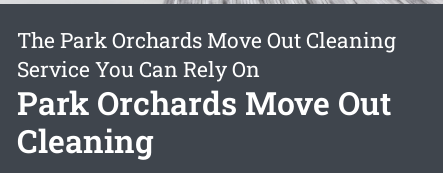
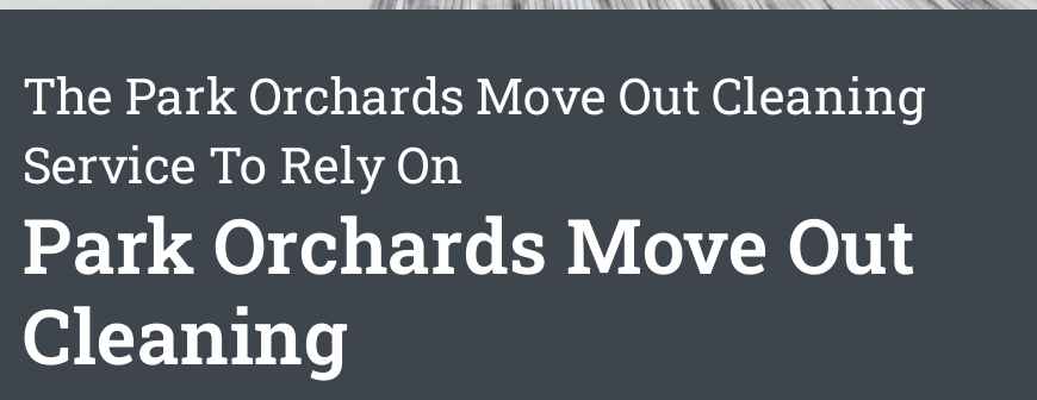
- Service You Can Rely On
+ Service To Rely On
